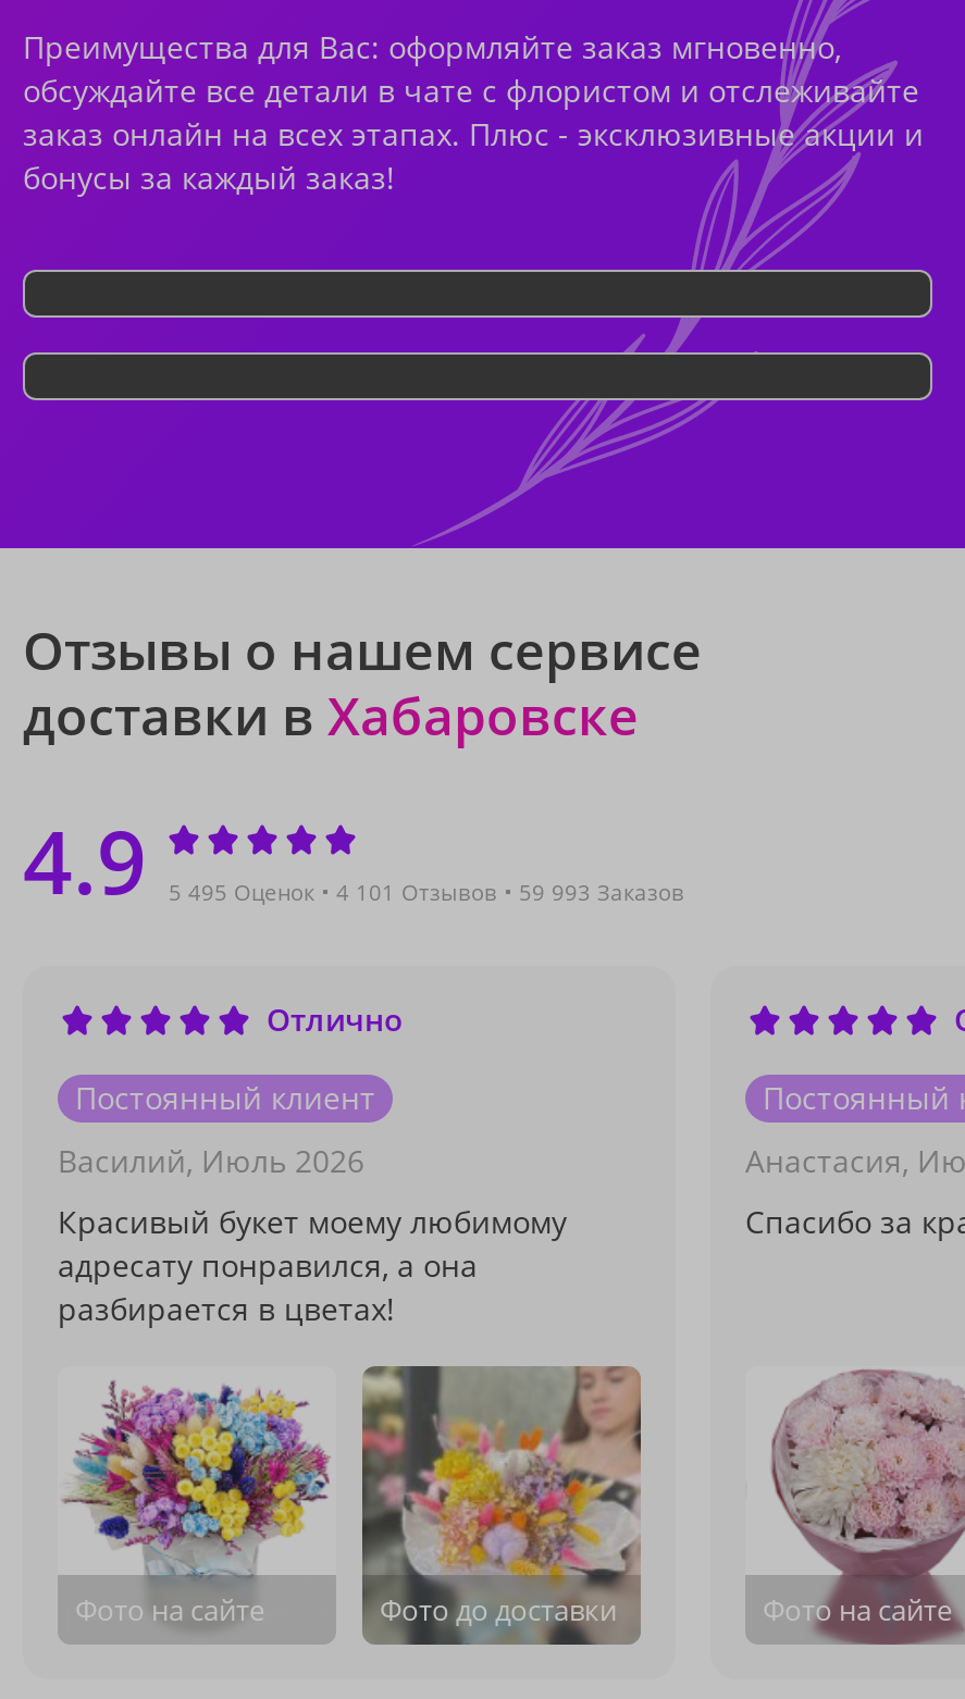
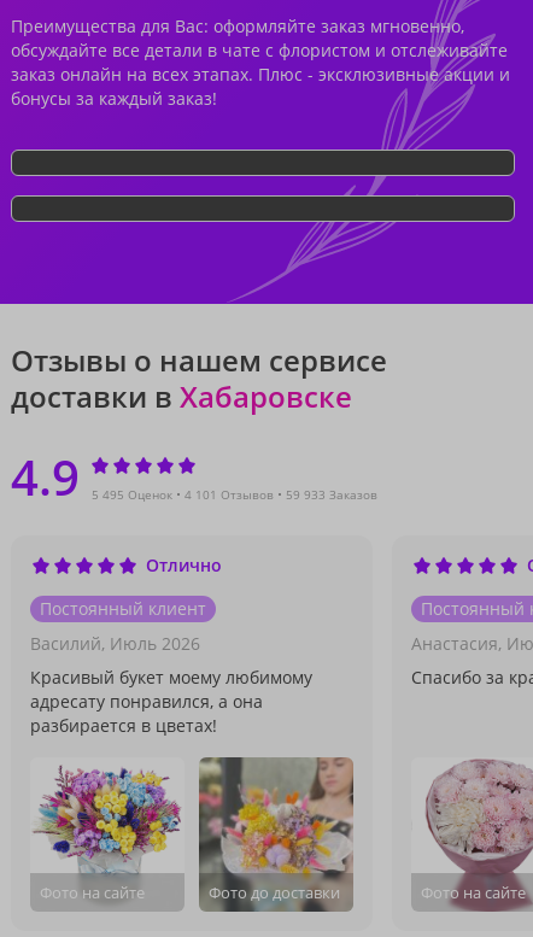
- 4.9 5 495 Оценок 4 101 Отзывов 59 993 Заказов
+ 4.9 5 495 Оценок 4 101 Отзывов 59 933 Заказов
